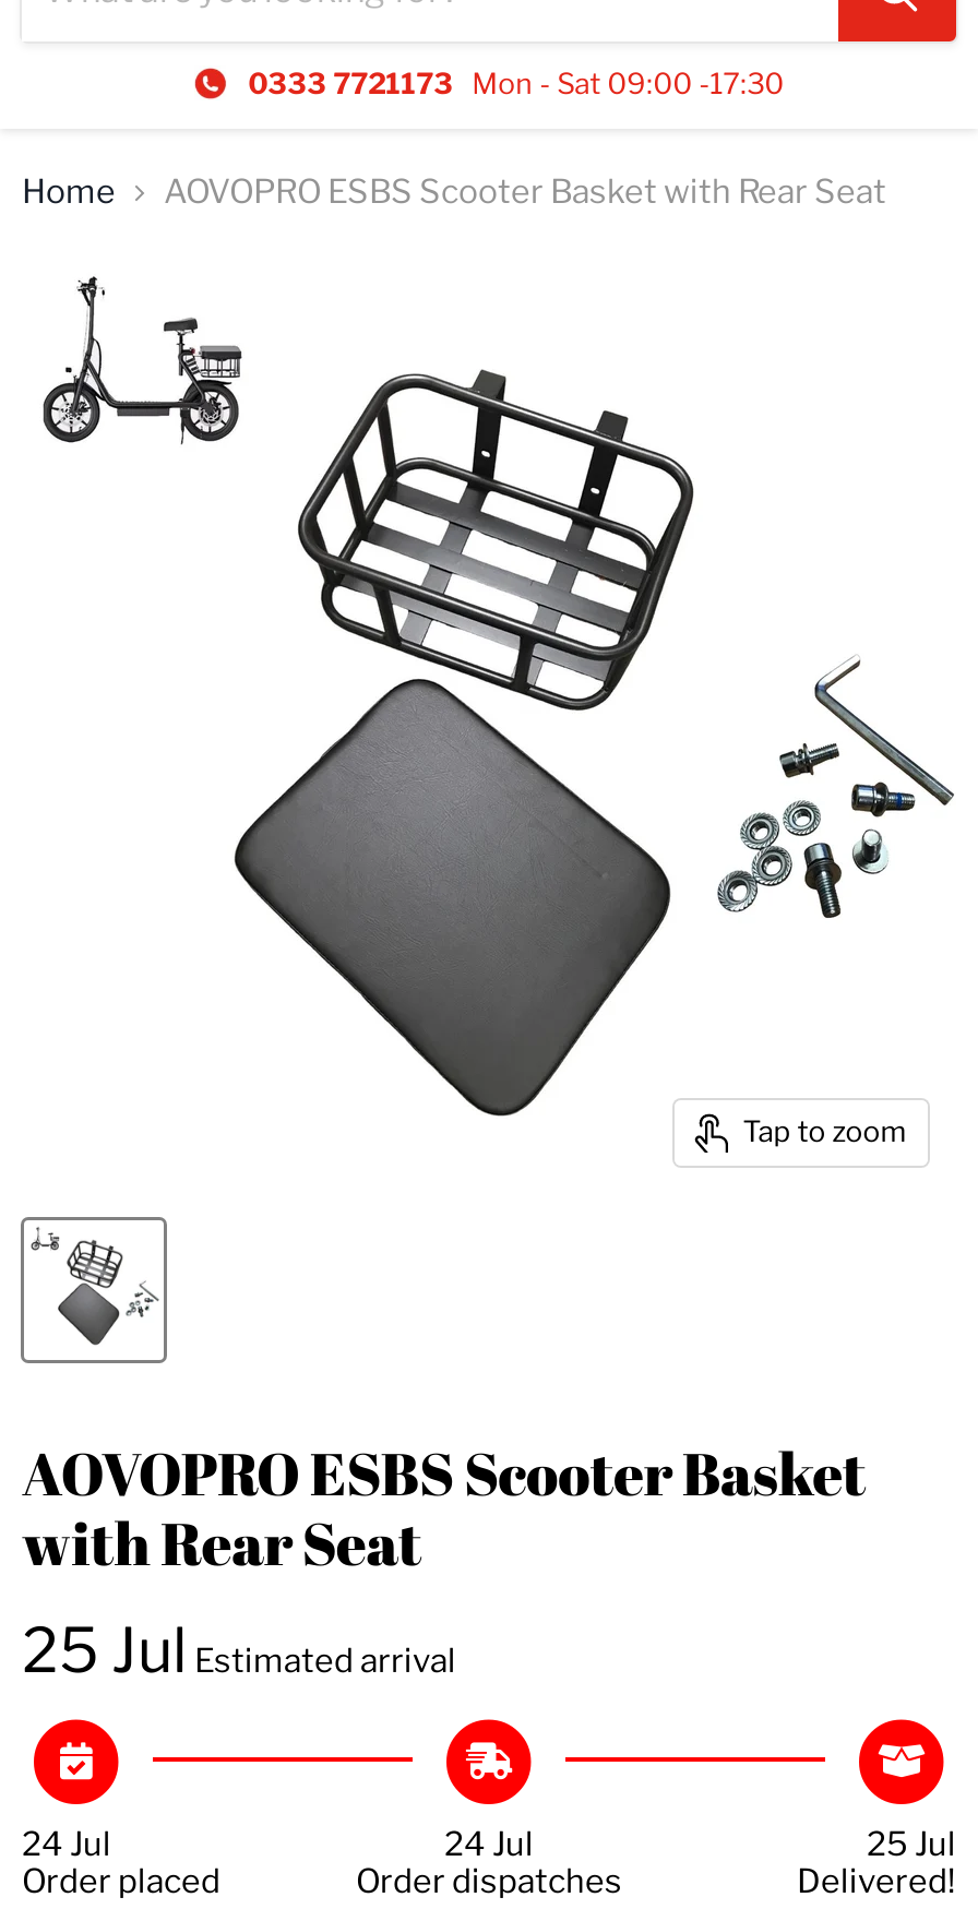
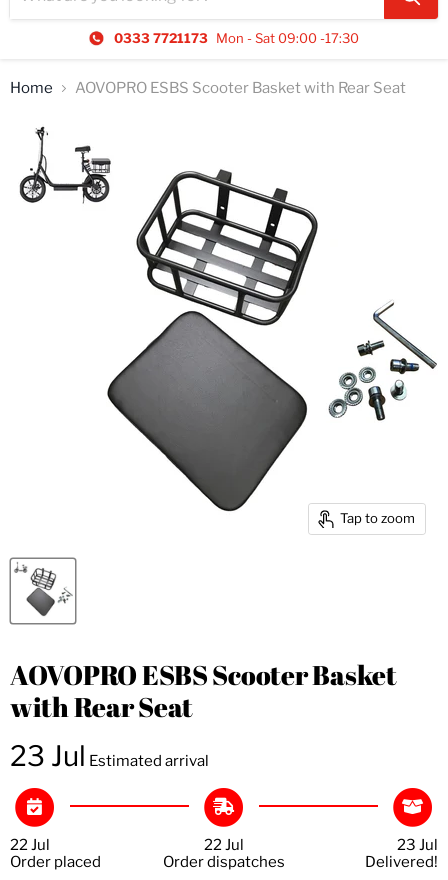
- 25 Jul Estimated arrival
+ 23 Jul Estimated arrival

- 24 Jul
+ 22 Jul

- 24 Jul
+ 22 Jul

- 25 Jul
+ 23 Jul
